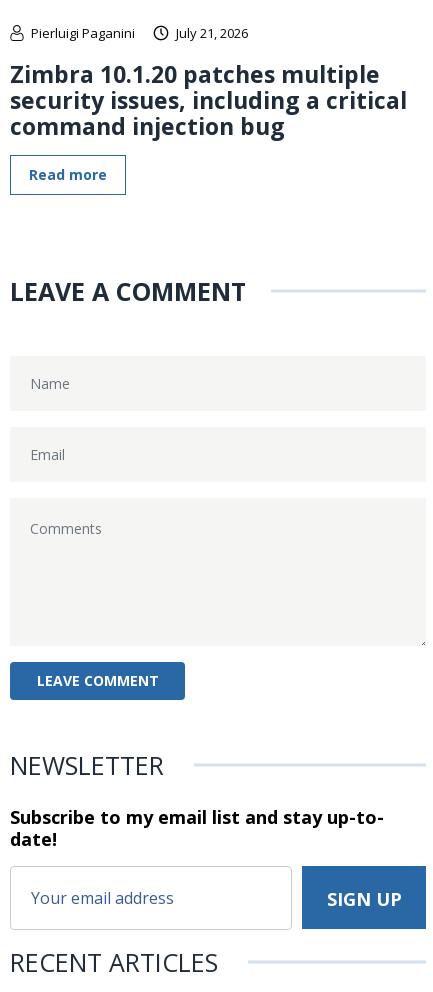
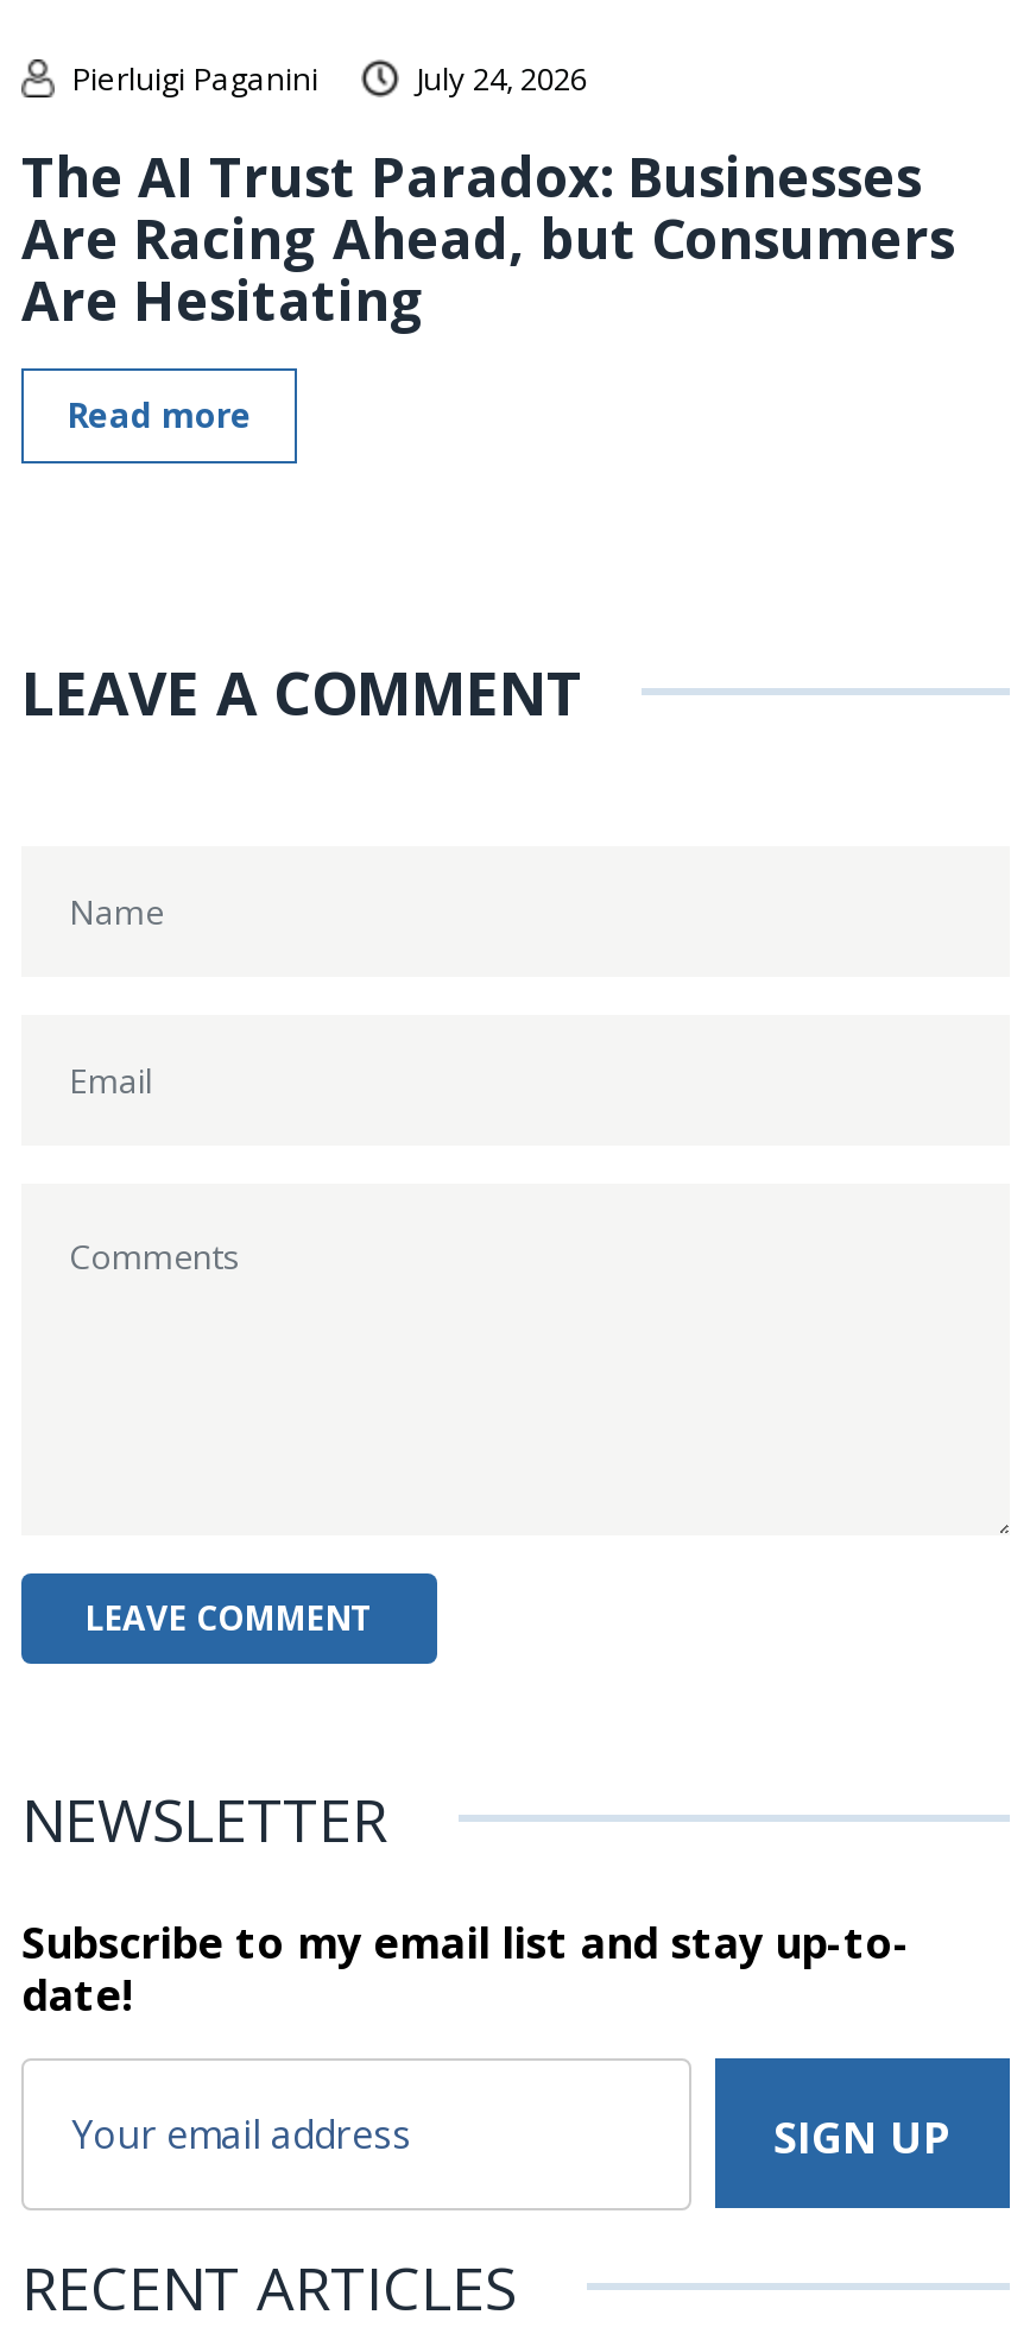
- July 21, 2026
+ July 24, 2026

- Zimbra 10.1.20 patches multiple
- security issues, including a critical
- command injection bug
+ The AI Trust Paradox: Businesses
+ Are Racing Ahead, but Consumers
+ Are Hesitating
